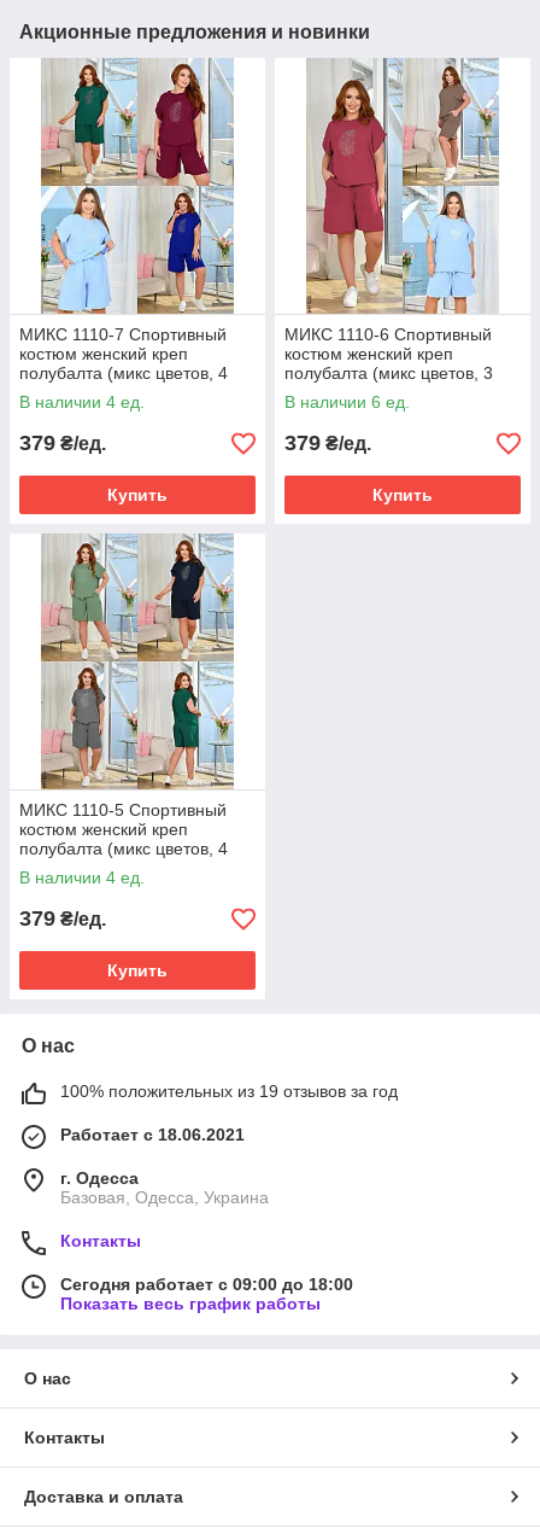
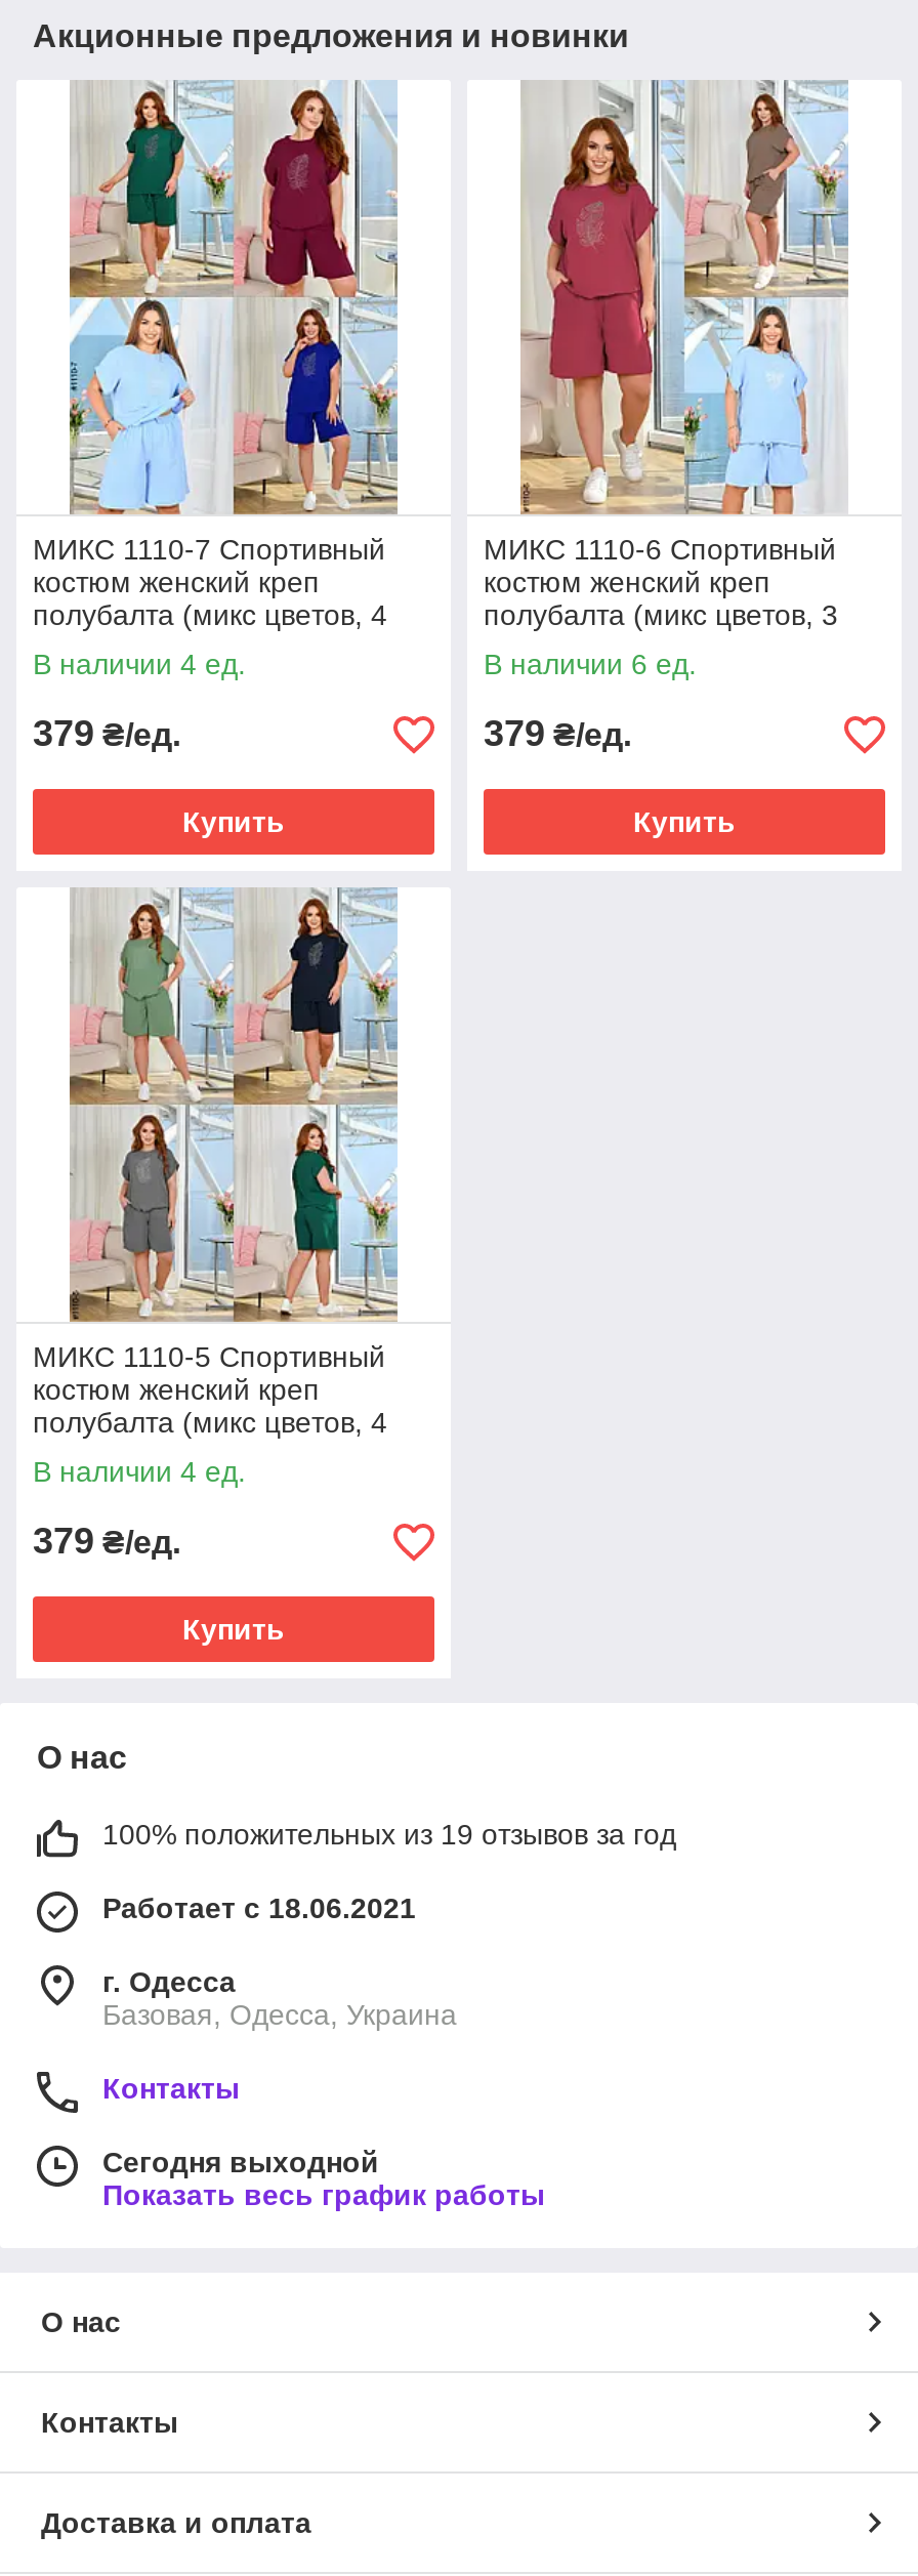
- Сегодня работает с 09:00 до 18:00
+ Сегодня выходной
